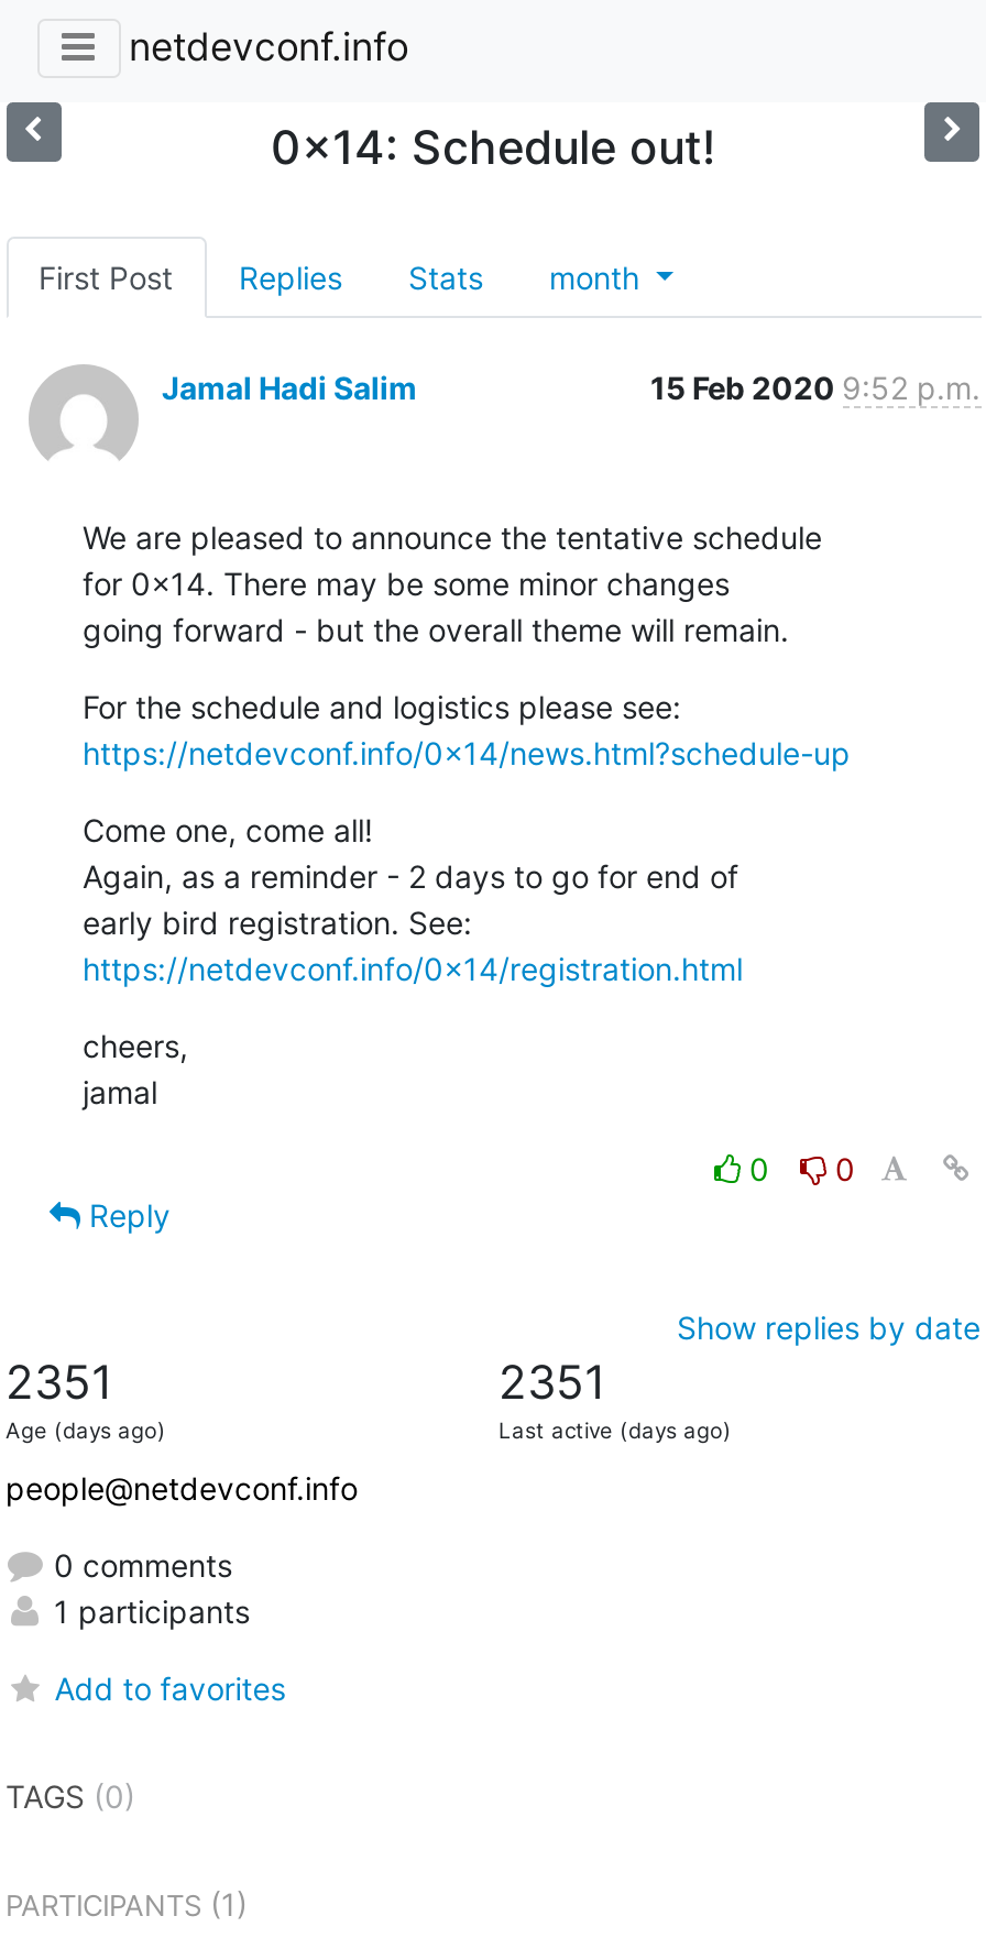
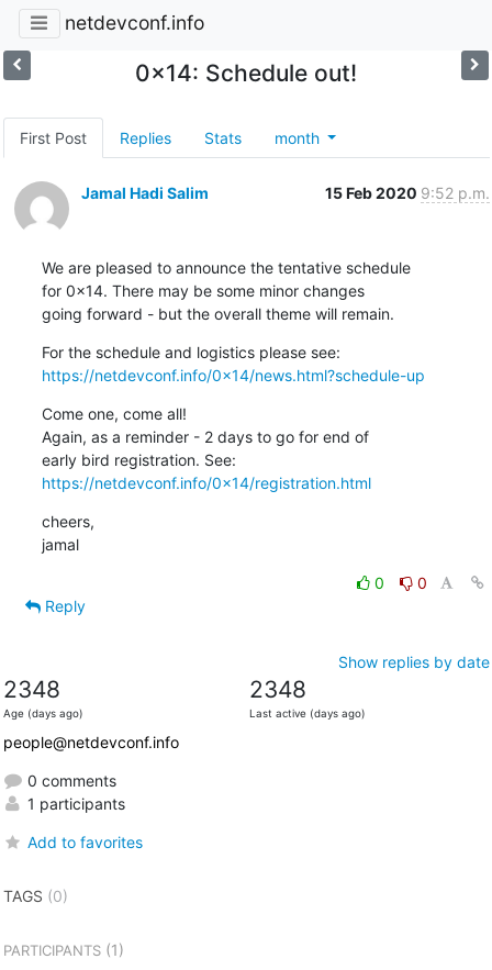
- 2351
+ 2348

- 2351
+ 2348
